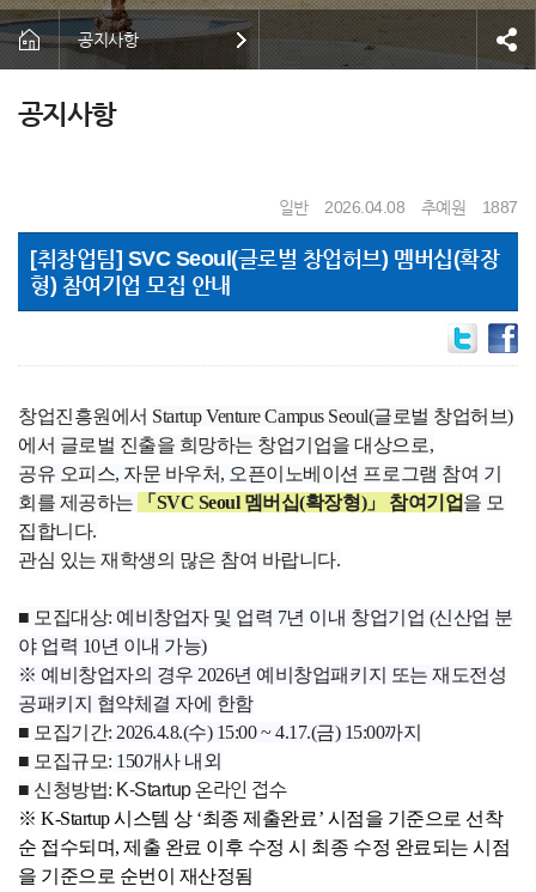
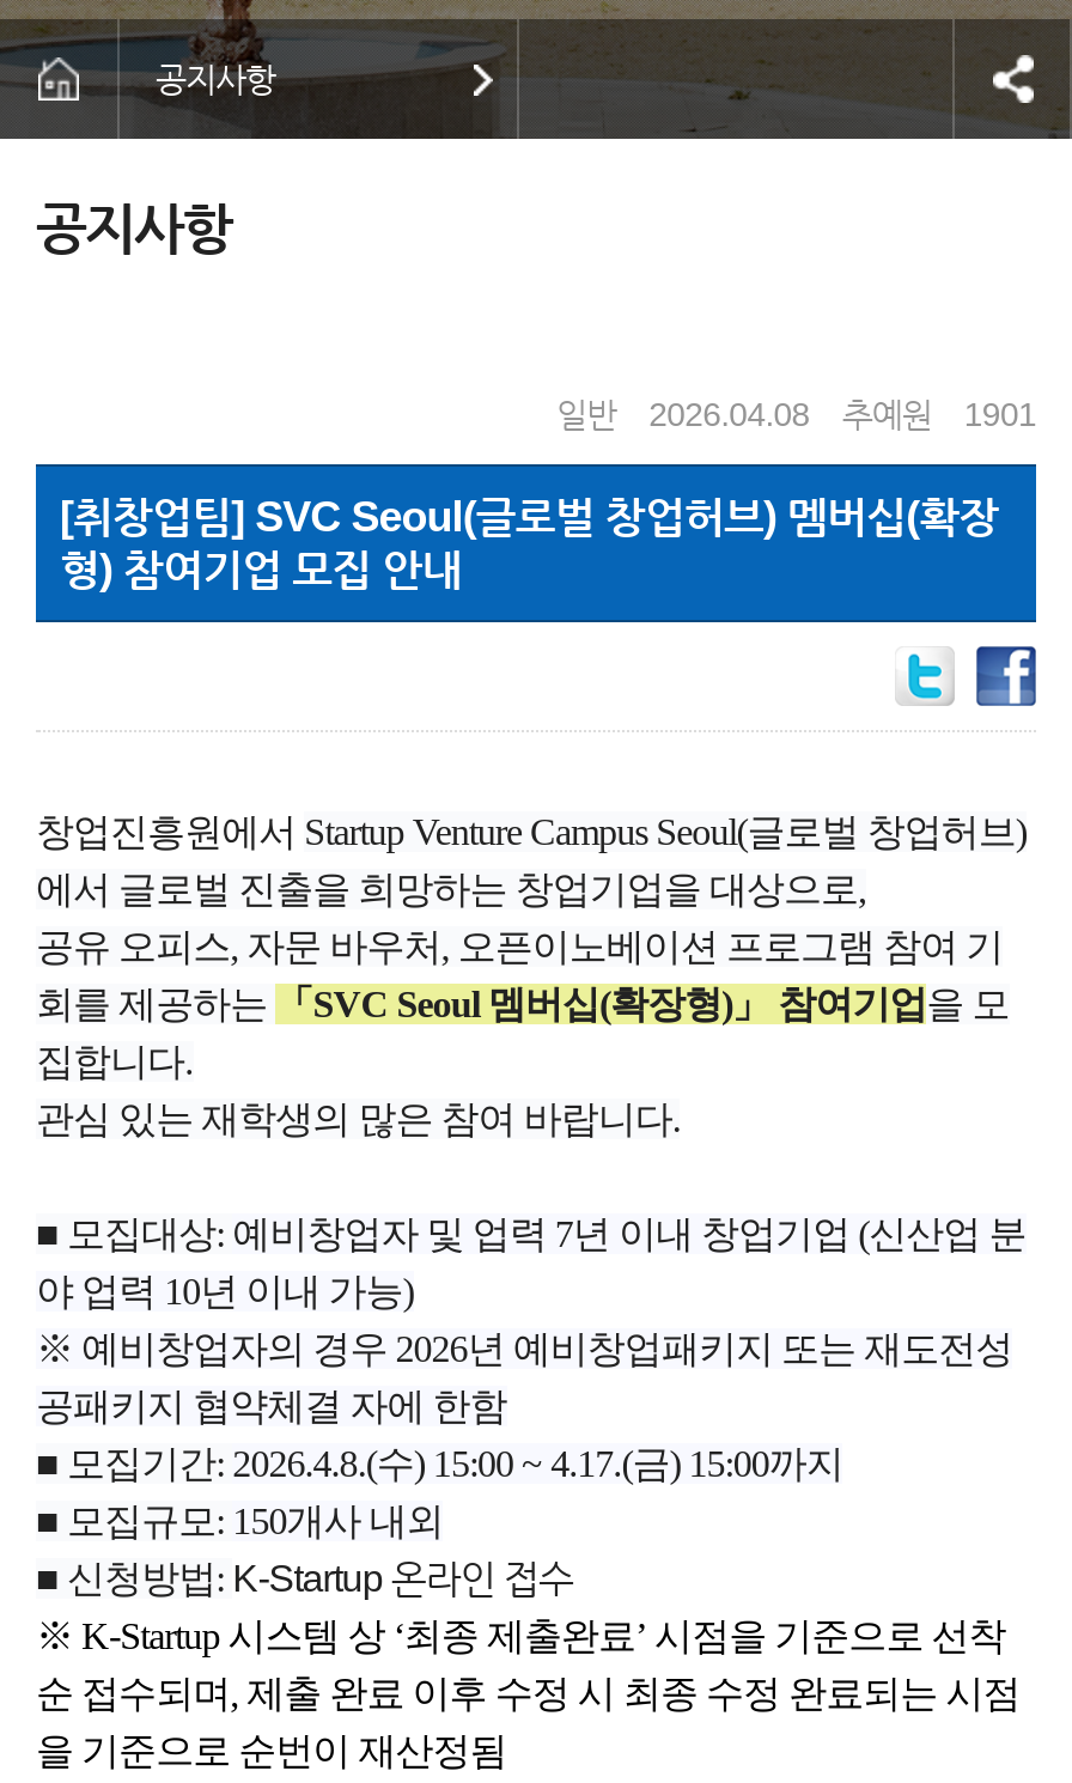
- 일반 2026.04.08 추예원 1887
+ 일반 2026.04.08 추예원 1901
